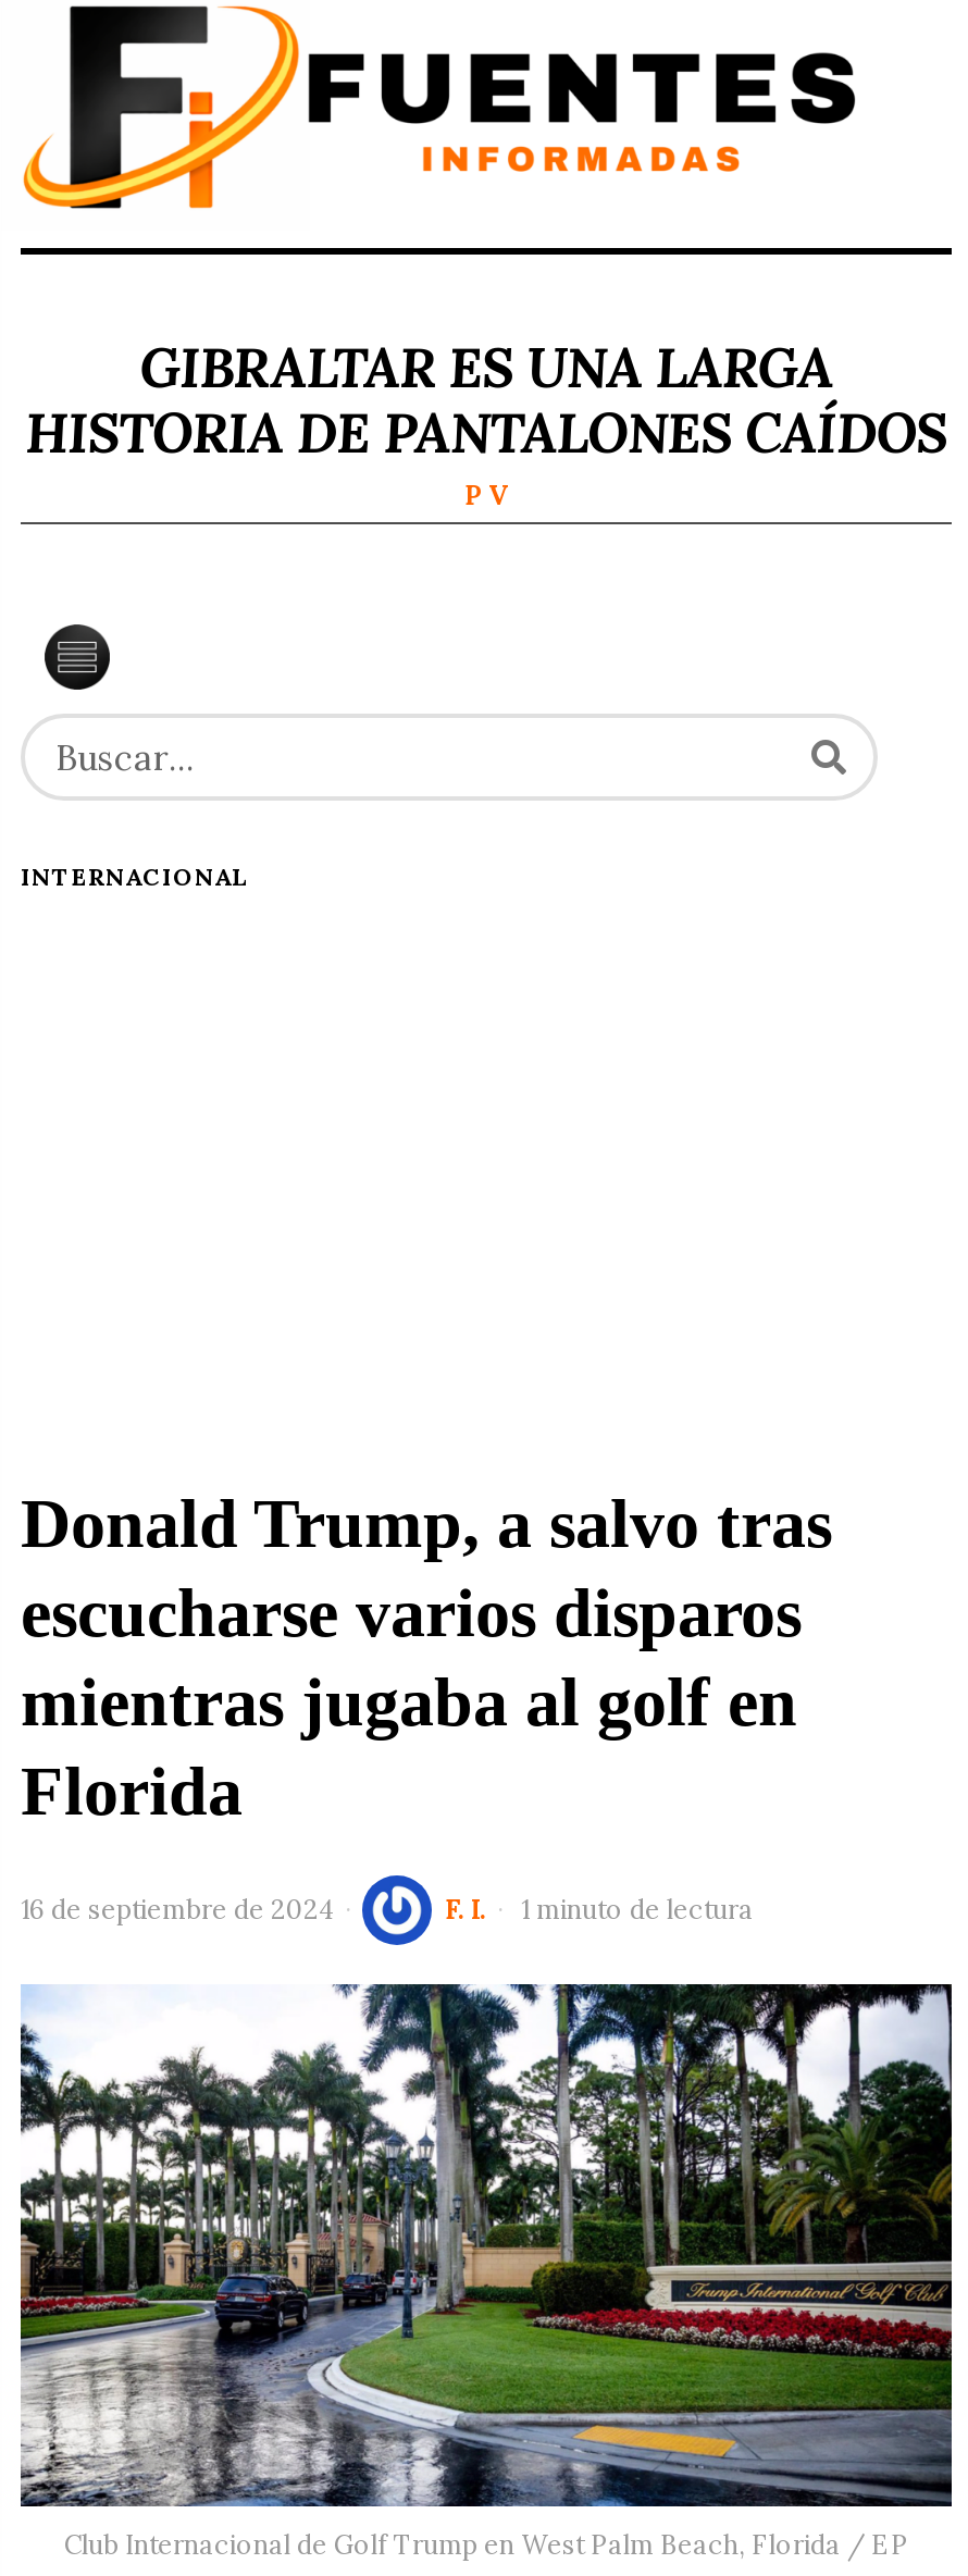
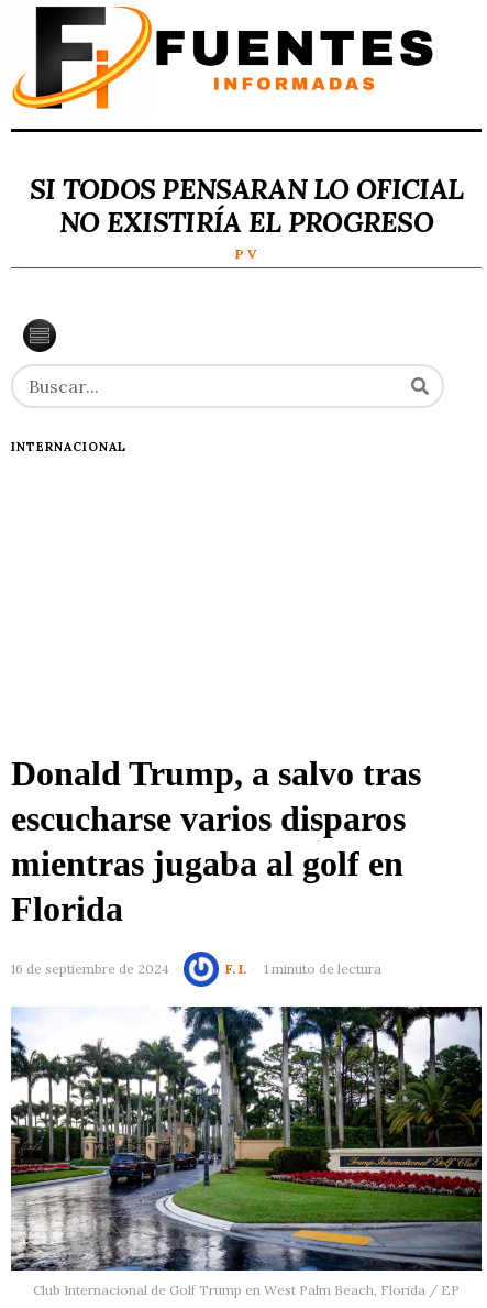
- GIBRALTAR ES UNA LARGA
- HISTORIA DE PANTALONES CAÍDOS
+ SI TODOS PENSARAN LO OFICIAL
+ NO EXISTIRÍA EL PROGRESO
